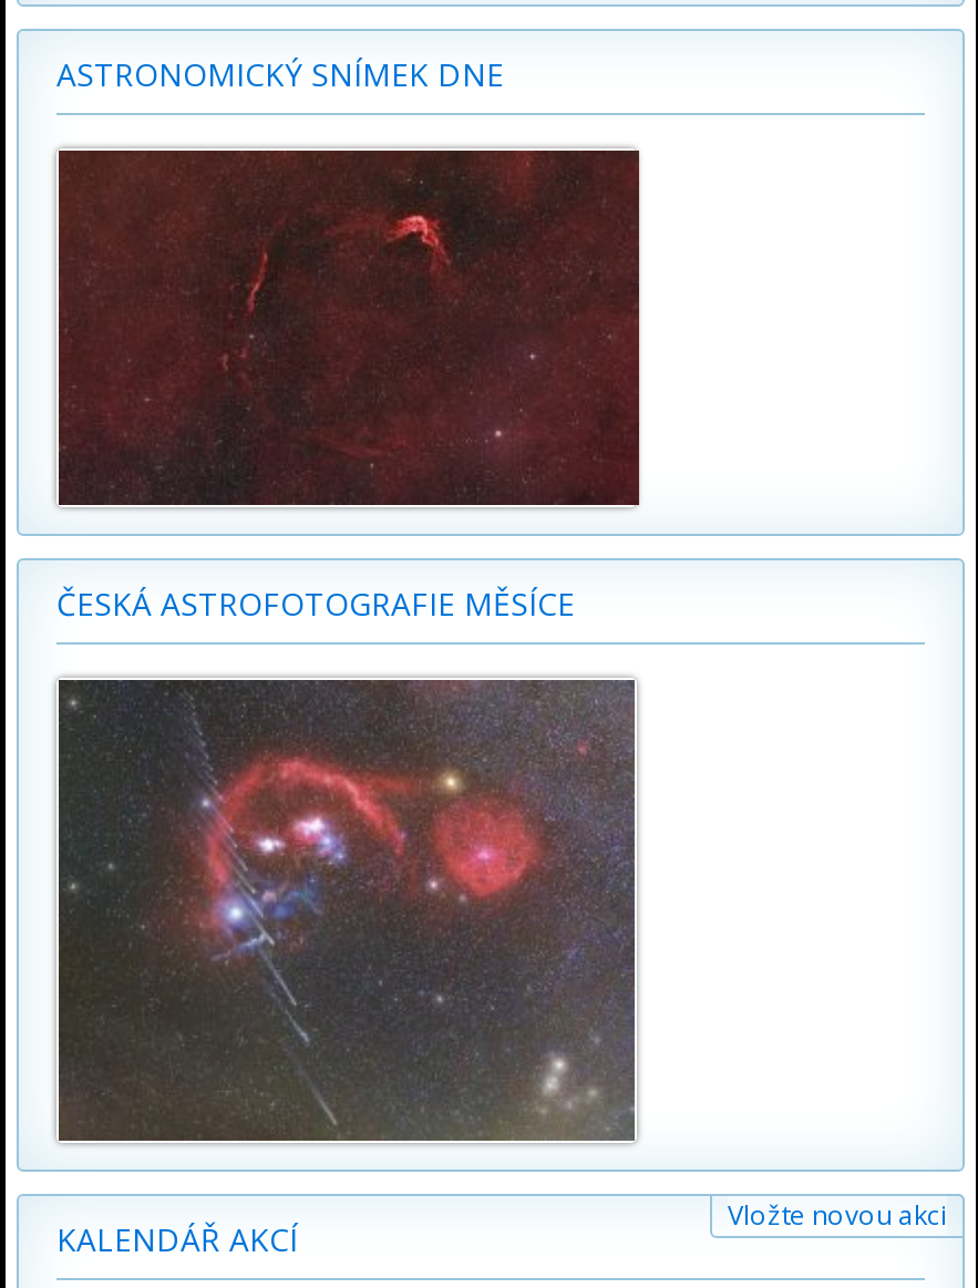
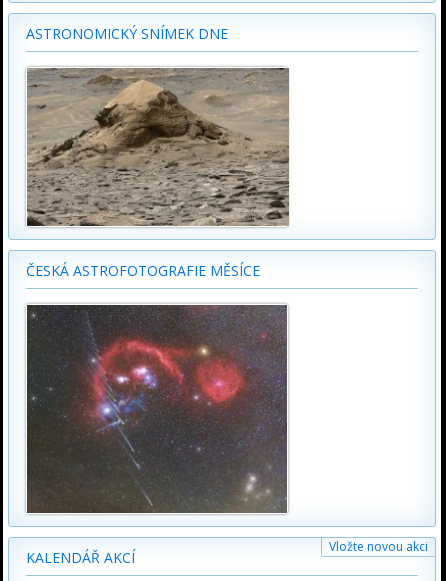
- [image]
+ [image]
